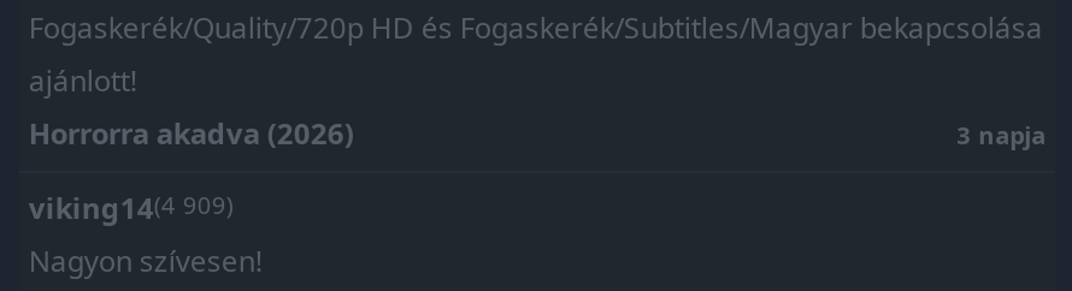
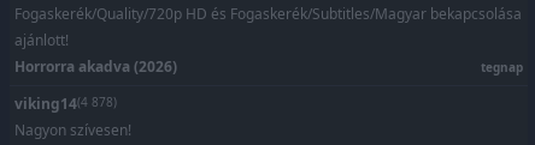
- 3 napja
+ tegnap

- viking14(4 909)
+ viking14(4 878)
